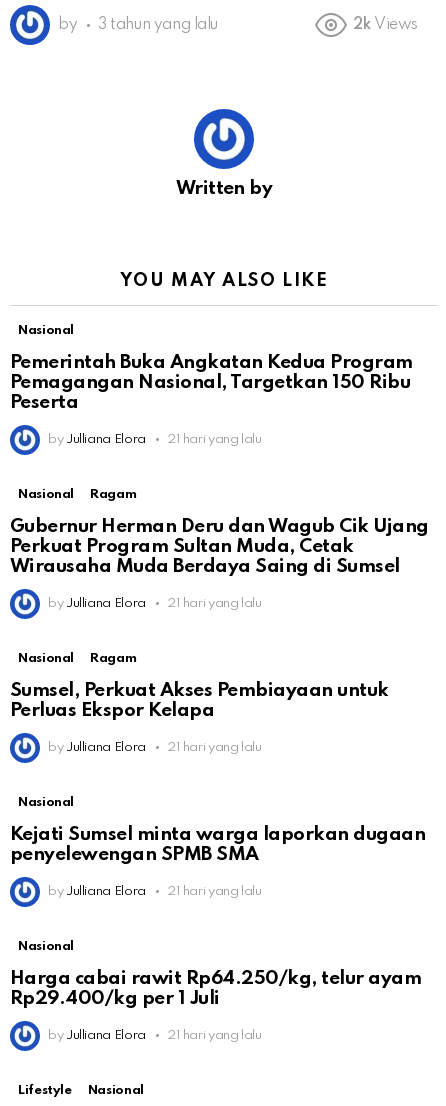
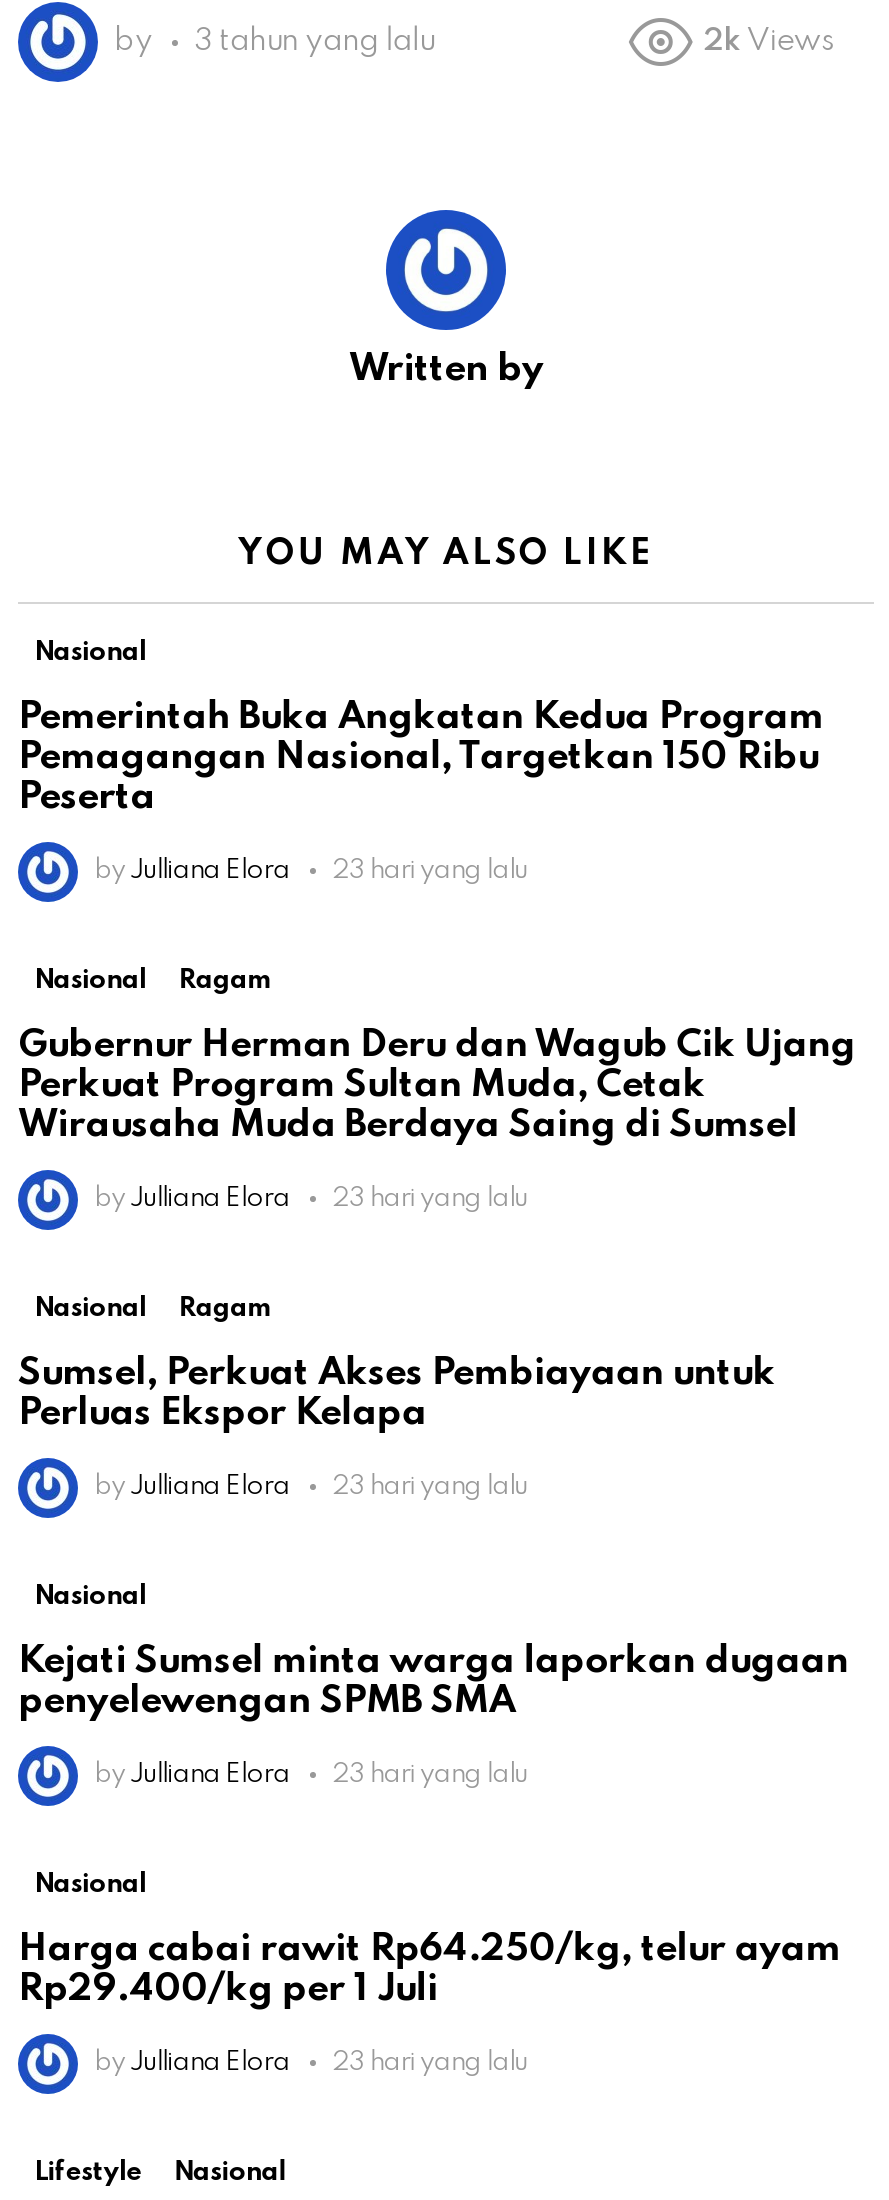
- 21 hari yang lalu
+ 23 hari yang lalu

- 21 hari yang lalu
+ 23 hari yang lalu

- 21 hari yang lalu
+ 23 hari yang lalu

- 21 hari yang lalu
+ 23 hari yang lalu

- 21 hari yang lalu
+ 23 hari yang lalu
